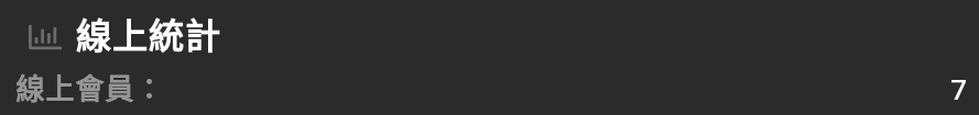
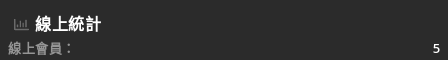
- 7
+ 5
